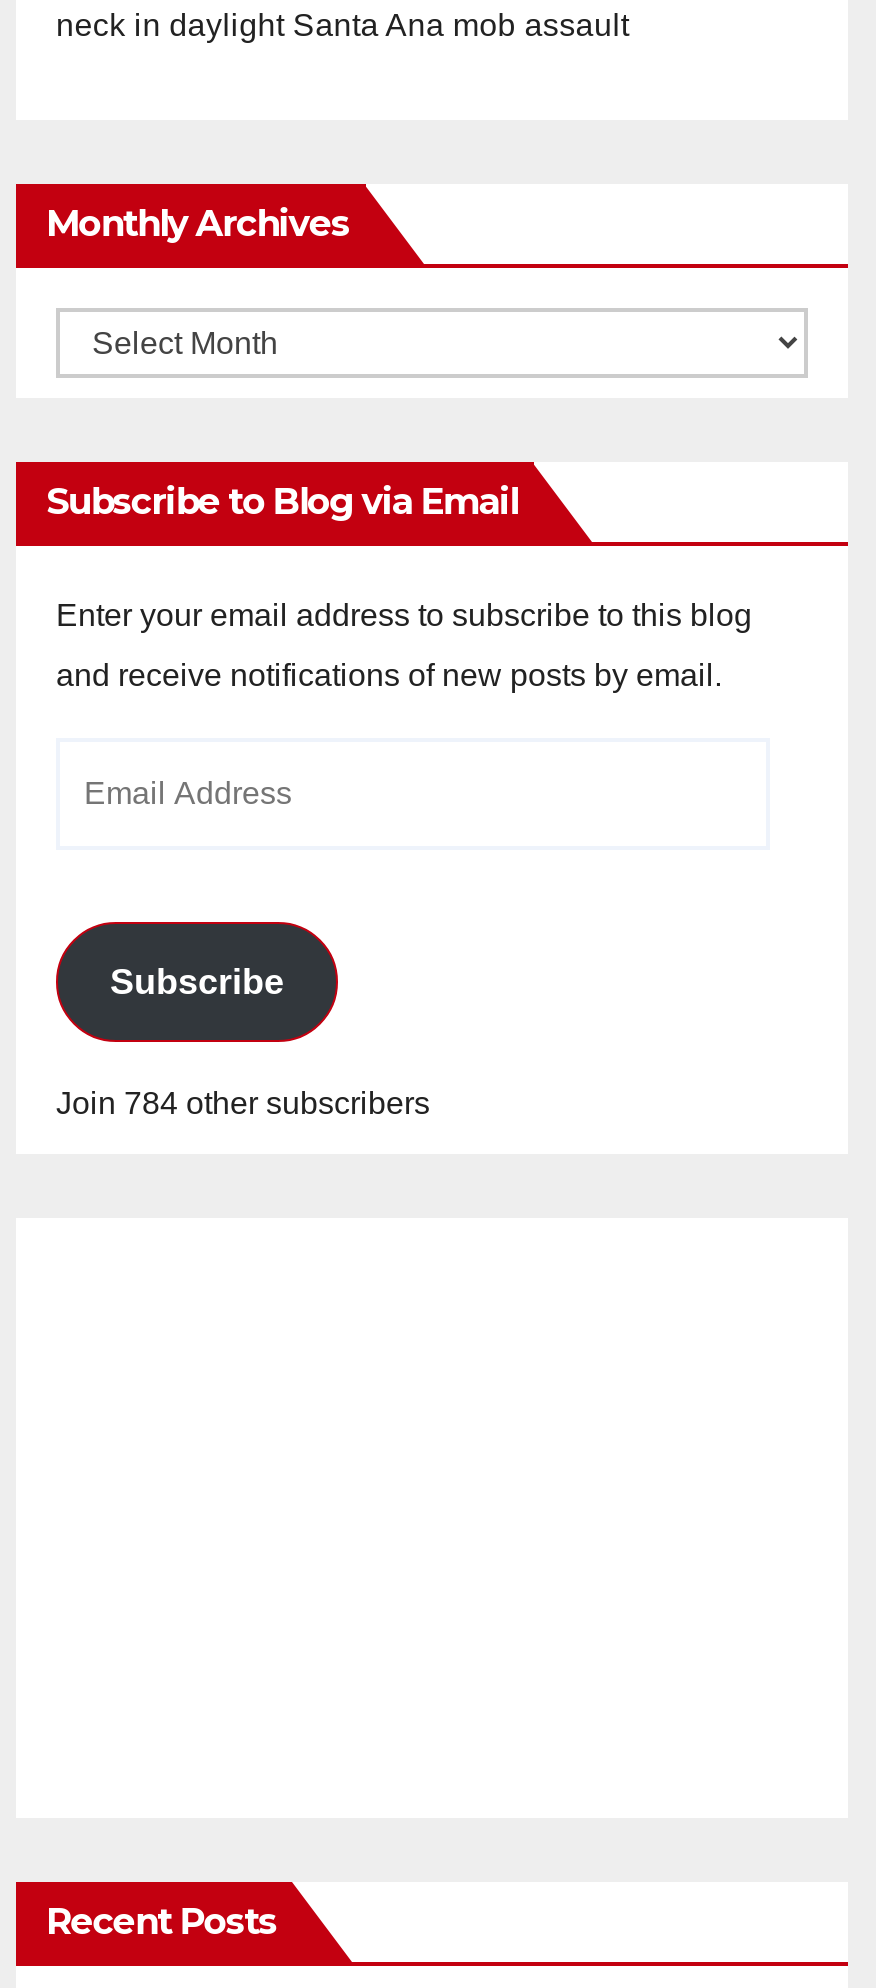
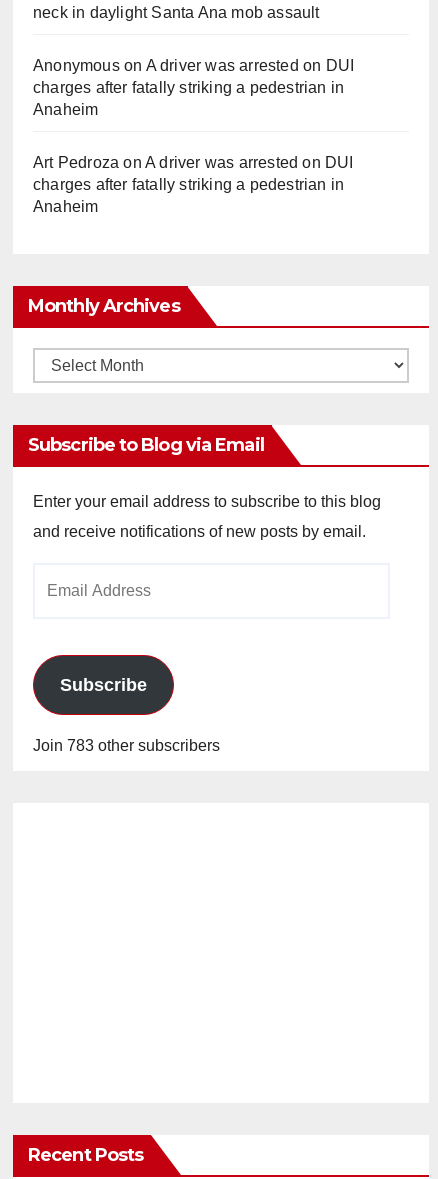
+ Anonymous on A driver was arrested on DUI
+ charges after fatally striking a pedestrian in
+ Anaheim
+ Art Pedroza on A driver was arrested on DUI
+ charges after fatally striking a pedestrian in
+ Anaheim

- Join 784 other subscribers
+ Join 783 other subscribers
